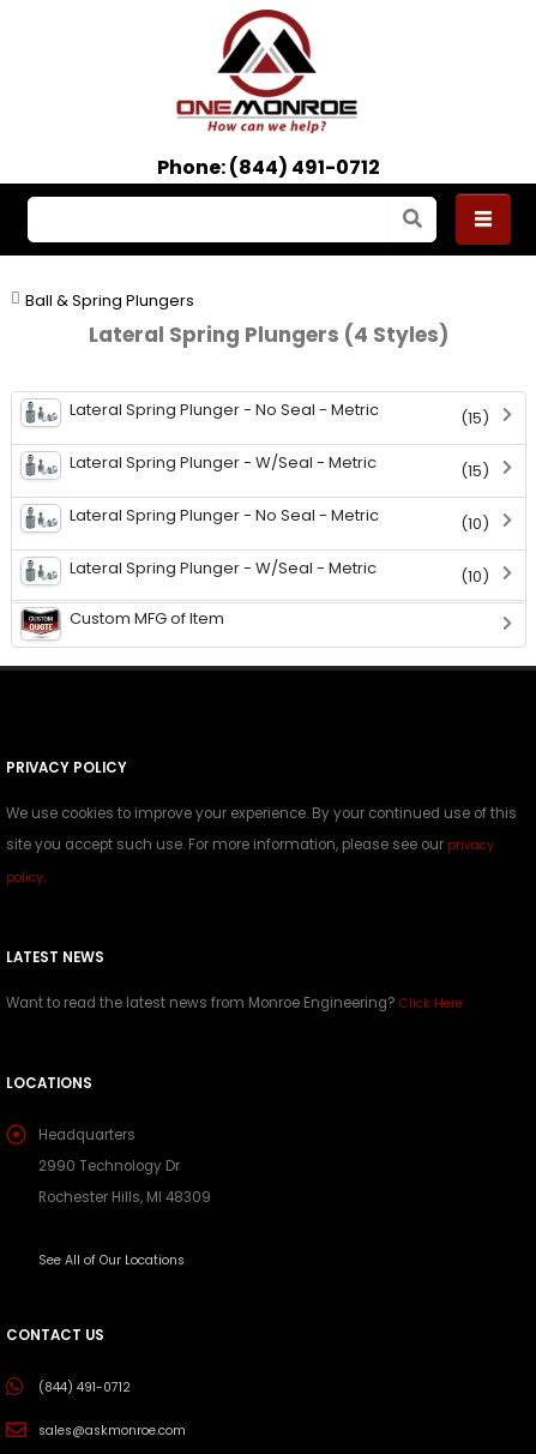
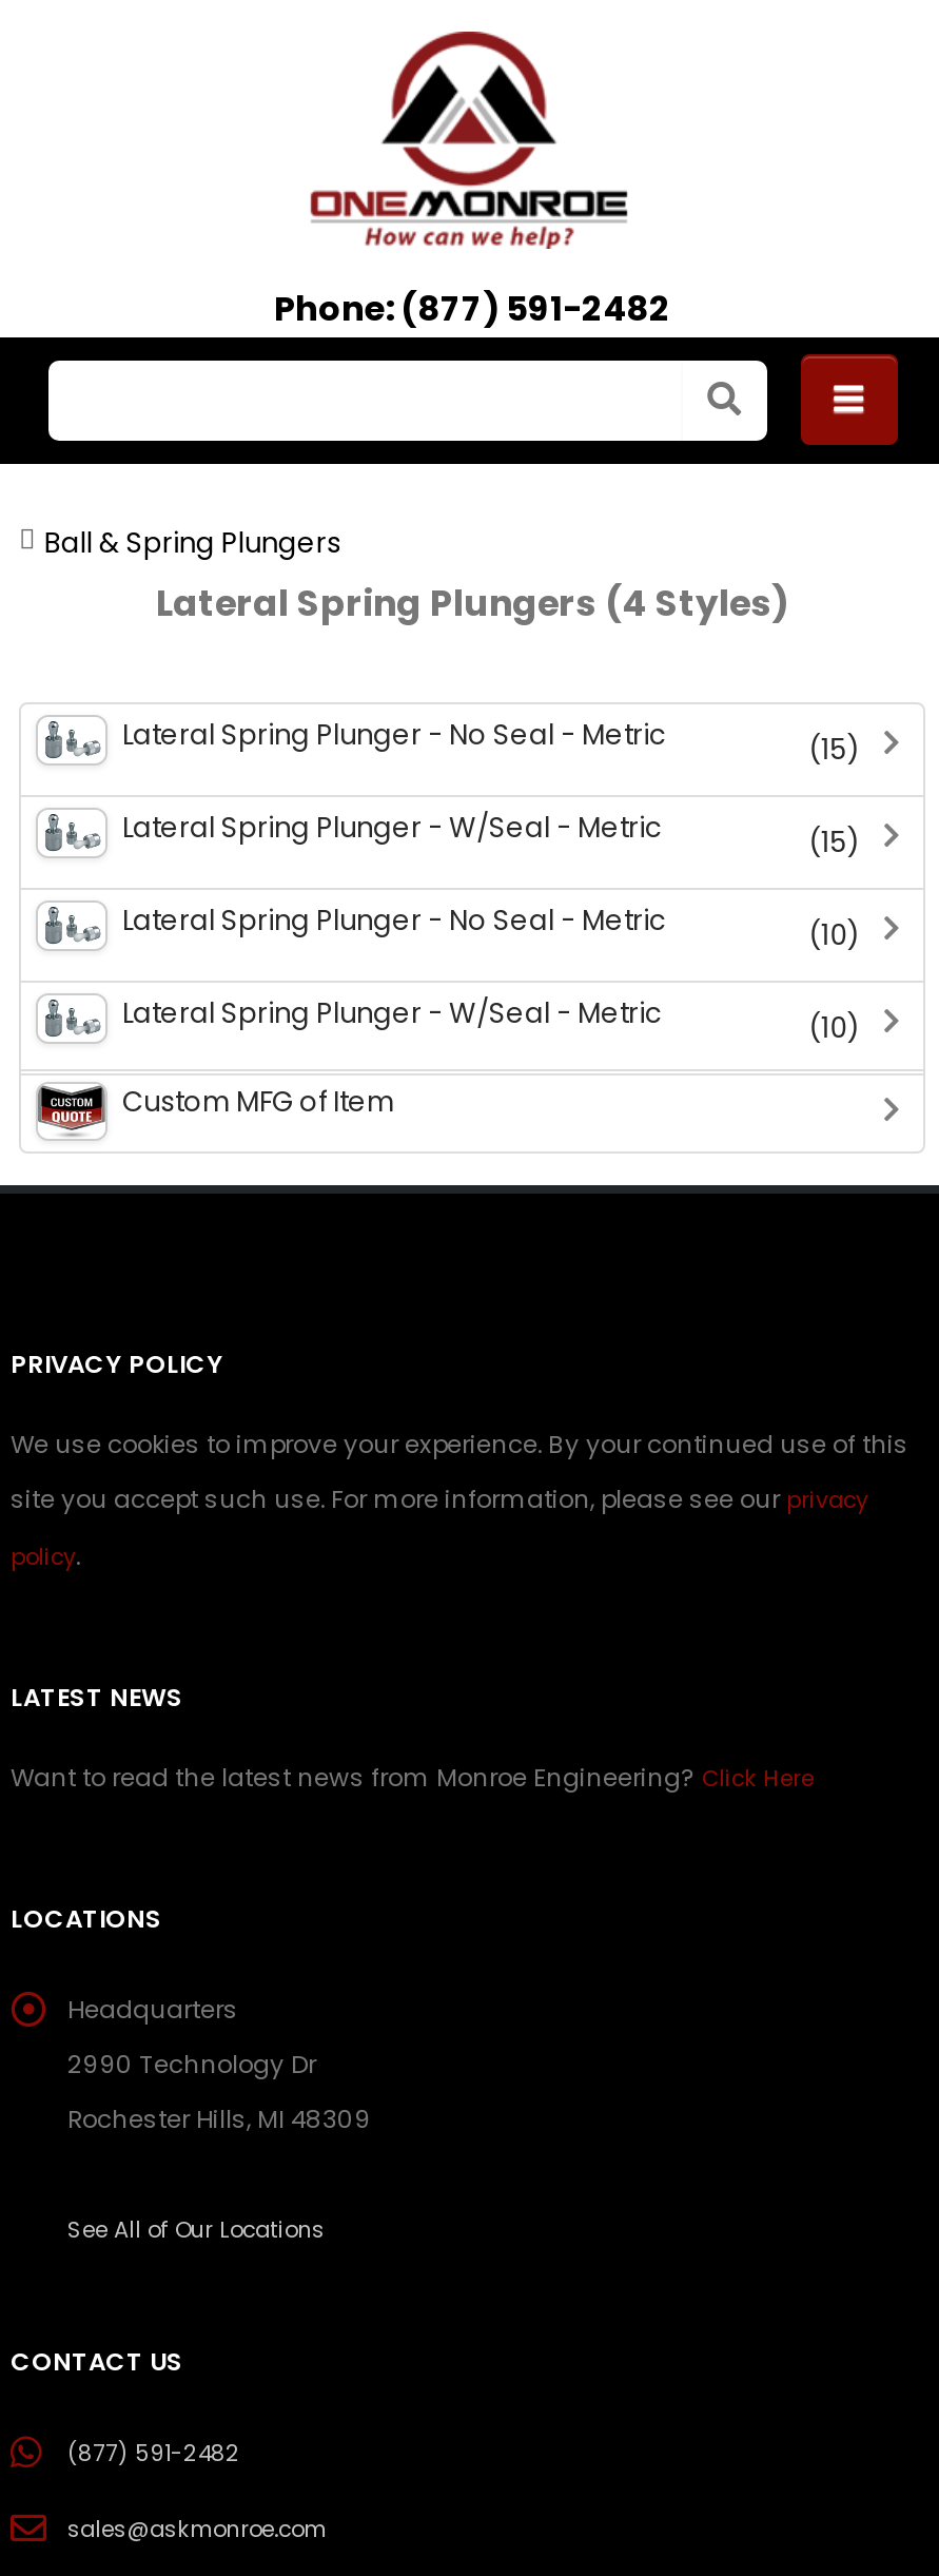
- Phone: (844) 491-0712
+ Phone: (877) 591-2482

- (844) 491-0712
+ (877) 591-2482
